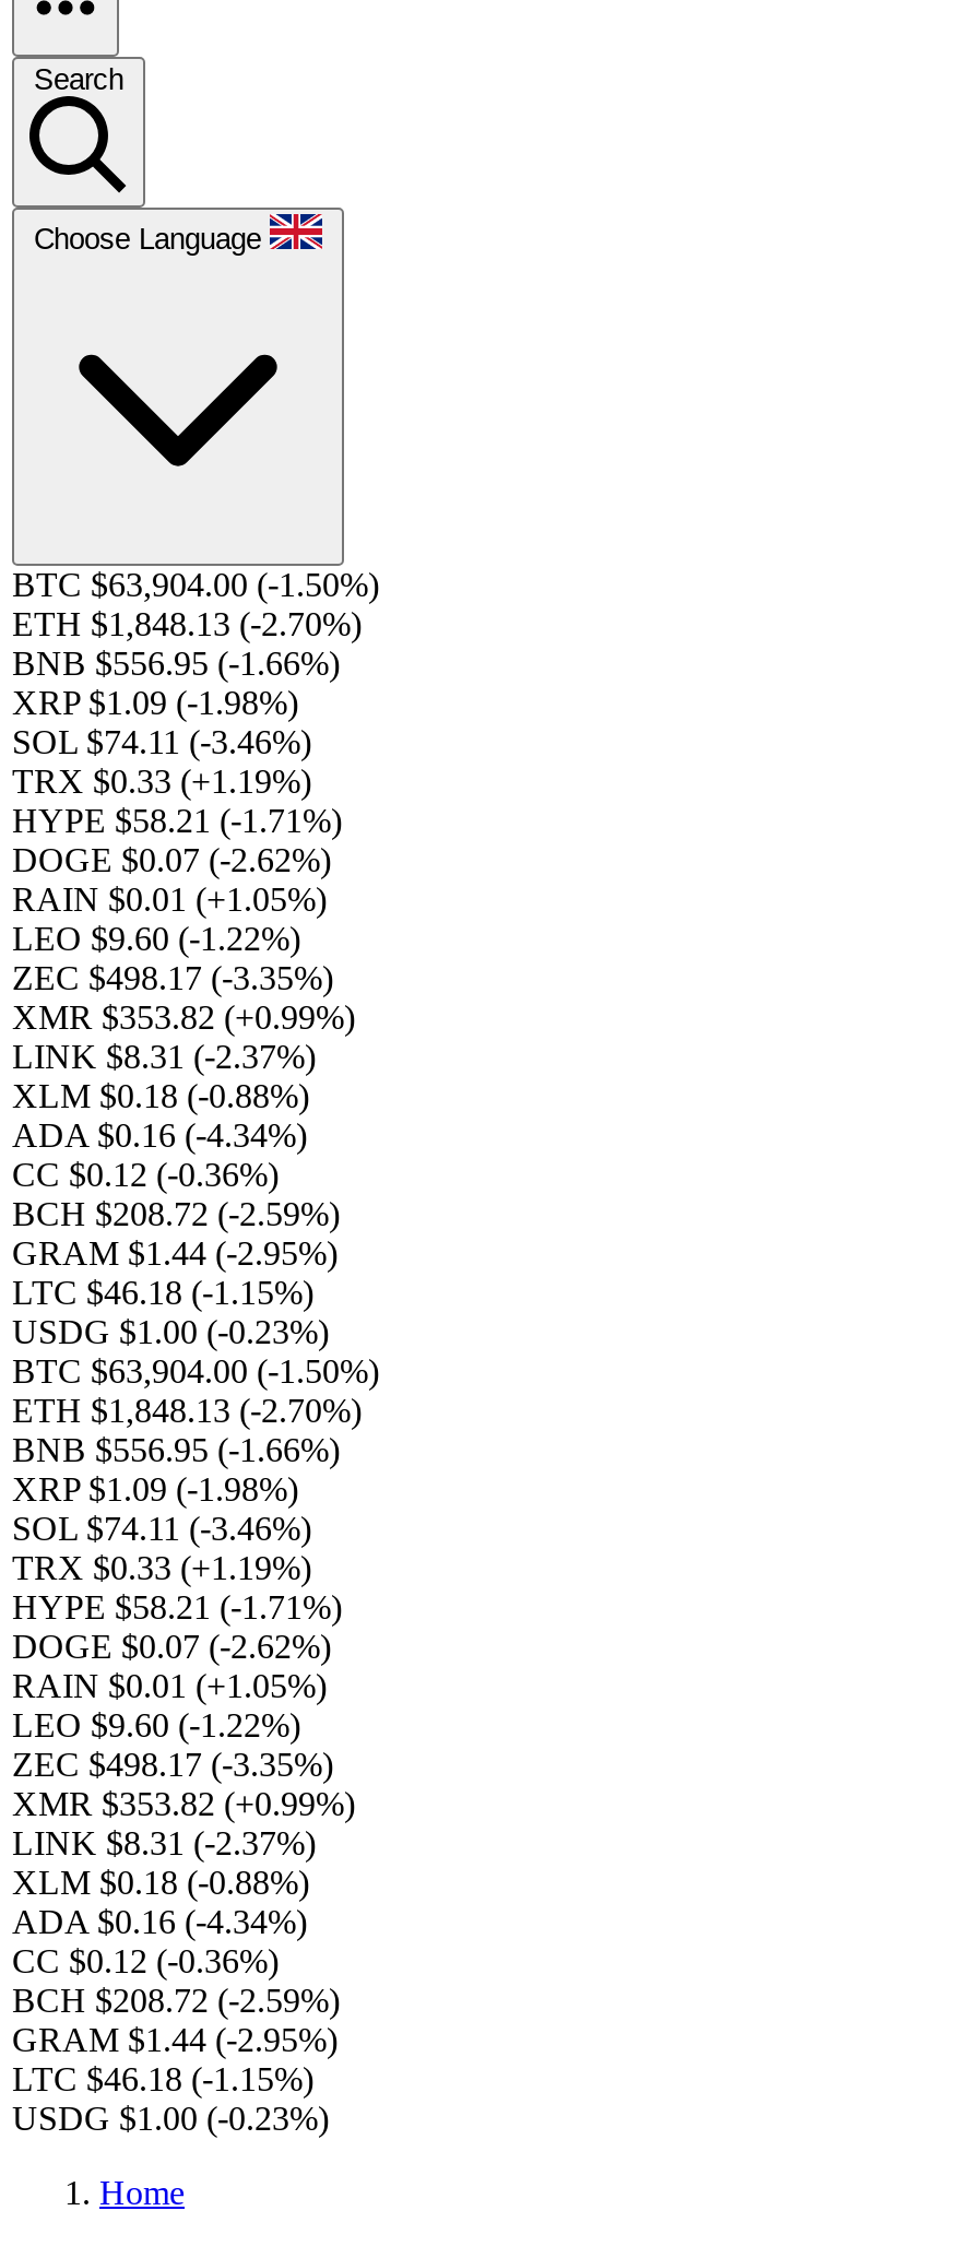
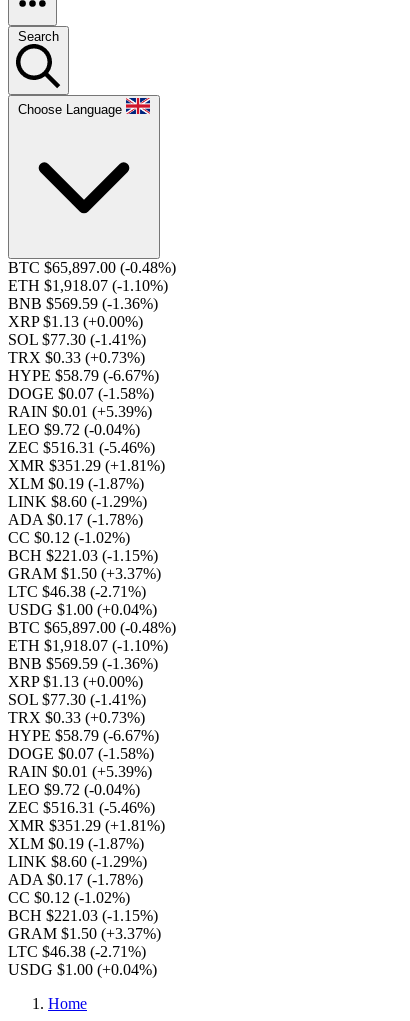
- BTC $63,904.00(-1.50%)
- ETH $1,848.13 (-2.70%)
- BNB $556.95 (-1.66%)
- XRP $1.09 (-1.98%)
- SOL $74.11 (-3.46%)
- TRX $0.33 (+1.19%)
- HYPE $58.21 (-1.71%)
- DOGE $0.07 (-2.62%)
- RAIN $0.01 (+1.05%)
- LEO $9.60 (-1.22%)
- ZEC $498.17 (-3.35%)
- XMR $353.82 (+0.99%)
- LINK $8.31 (-2.37%)
- XLM $0.18 (-0.88%)
- ADA $0.16 (-4.34%)
- CC $0.12 (-0.36%)
- BCH $208.72 (-2.59%)
- GRAM $1.44 (-2.95%)
- LTC $46.18 (-1.15%)
- USDG $1.00(-0.23%)
- BTC $63,904.00 (-1.50%)
- ETH $1,848.13 (-2.70%)
- BNB $556.95 (-1.66%)
- XRP $1.09 (-1.98%)
- SOL $74.11 (-3.46%)
- TRX $0.33 (+1.19%)
- HYPE $58.21 (-1.71%)
- DOGE $0.07 (-2.62%)
- RAIN $0.01 (+1.05%)
- LEO $9.60 (-1.22%)
- ZEC $498.17 (-3.35%)
- XMR $353.82 (+0.99%)
- LINK $8.31 (-2.37%)
- XLM $0.18 (-0.88%)
- ADA $0.16 (-4.34%)
- CC $0.12 (-0.36%)
- BCH $208.72 (-2.59%)
- GRAM $1.44 (-2.95%)
- LTC $46.18 (-1.15%)
- USDG $1.00(-0.23%)
+ BTC $65,897.00(-0.48%)
+ ETH $1,918.07 (-1.10%)
+ BNB $569.59 (-1.36%)
+ XRP $1.13 (+0.00%)
+ SOL $77.30 (-1.41%)
+ TRX $0.33 (+0.73%)
+ HYPE $58.79 (-6.67%)
+ DOGE $0.07 (-1.58%)
+ RAIN $0.01 (+5.39%)
+ LEO $9.72 (-0.04%)
+ ZEC $516.31 (-5.46%)
+ XMR $351.29 (+1.81%)
+ XLM $0.19 (-1.87%)
+ LINK $8.60 (-1.29%)
+ ADA $0.17 (-1.78%)
+ CC $0.12 (-1.02%)
+ BCH $221.03 (-1.15%)
+ GRAM $1.50 (+3.37%)
+ LTC $46.38 (-2.71%)
+ USDG $1.00(+0.04%)
+ BTC $65,897.00 (-0.48%)
+ ETH $1,918.07 (-1.10%)
+ BNB $569.59 (-1.36%)
+ XRP $1.13 (+0.00%)
+ SOL $77.30 (-1.41%)
+ TRX $0.33 (+0.73%)
+ HYPE $58.79 (-6.67%)
+ DOGE $0.07 (-1.58%)
+ RAIN $0.01 (+5.39%)
+ LEO $9.72 (-0.04%)
+ ZEC $516.31 (-5.46%)
+ XMR $351.29 (+1.81%)
+ XLM $0.19 (-1.87%)
+ LINK $8.60 (-1.29%)
+ ADA $0.17 (-1.78%)
+ CC $0.12 (-1.02%)
+ BCH $221.03 (-1.15%)
+ GRAM $1.50 (+3.37%)
+ LTC $46.38 (-2.71%)
+ USDG $1.00(+0.04%)
